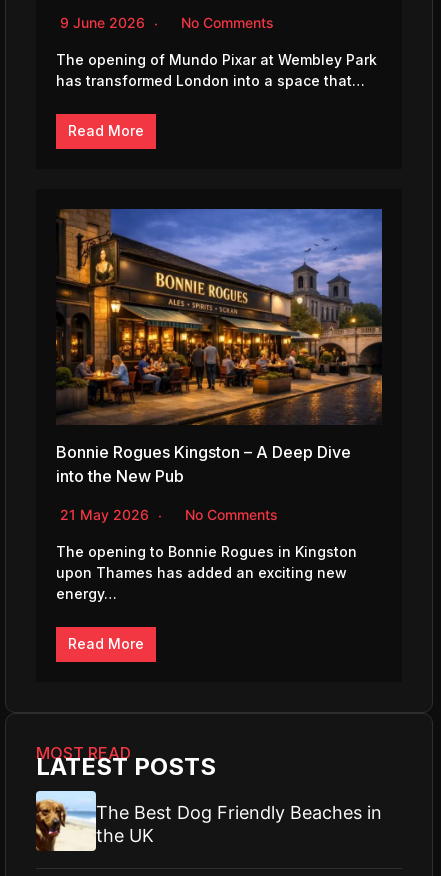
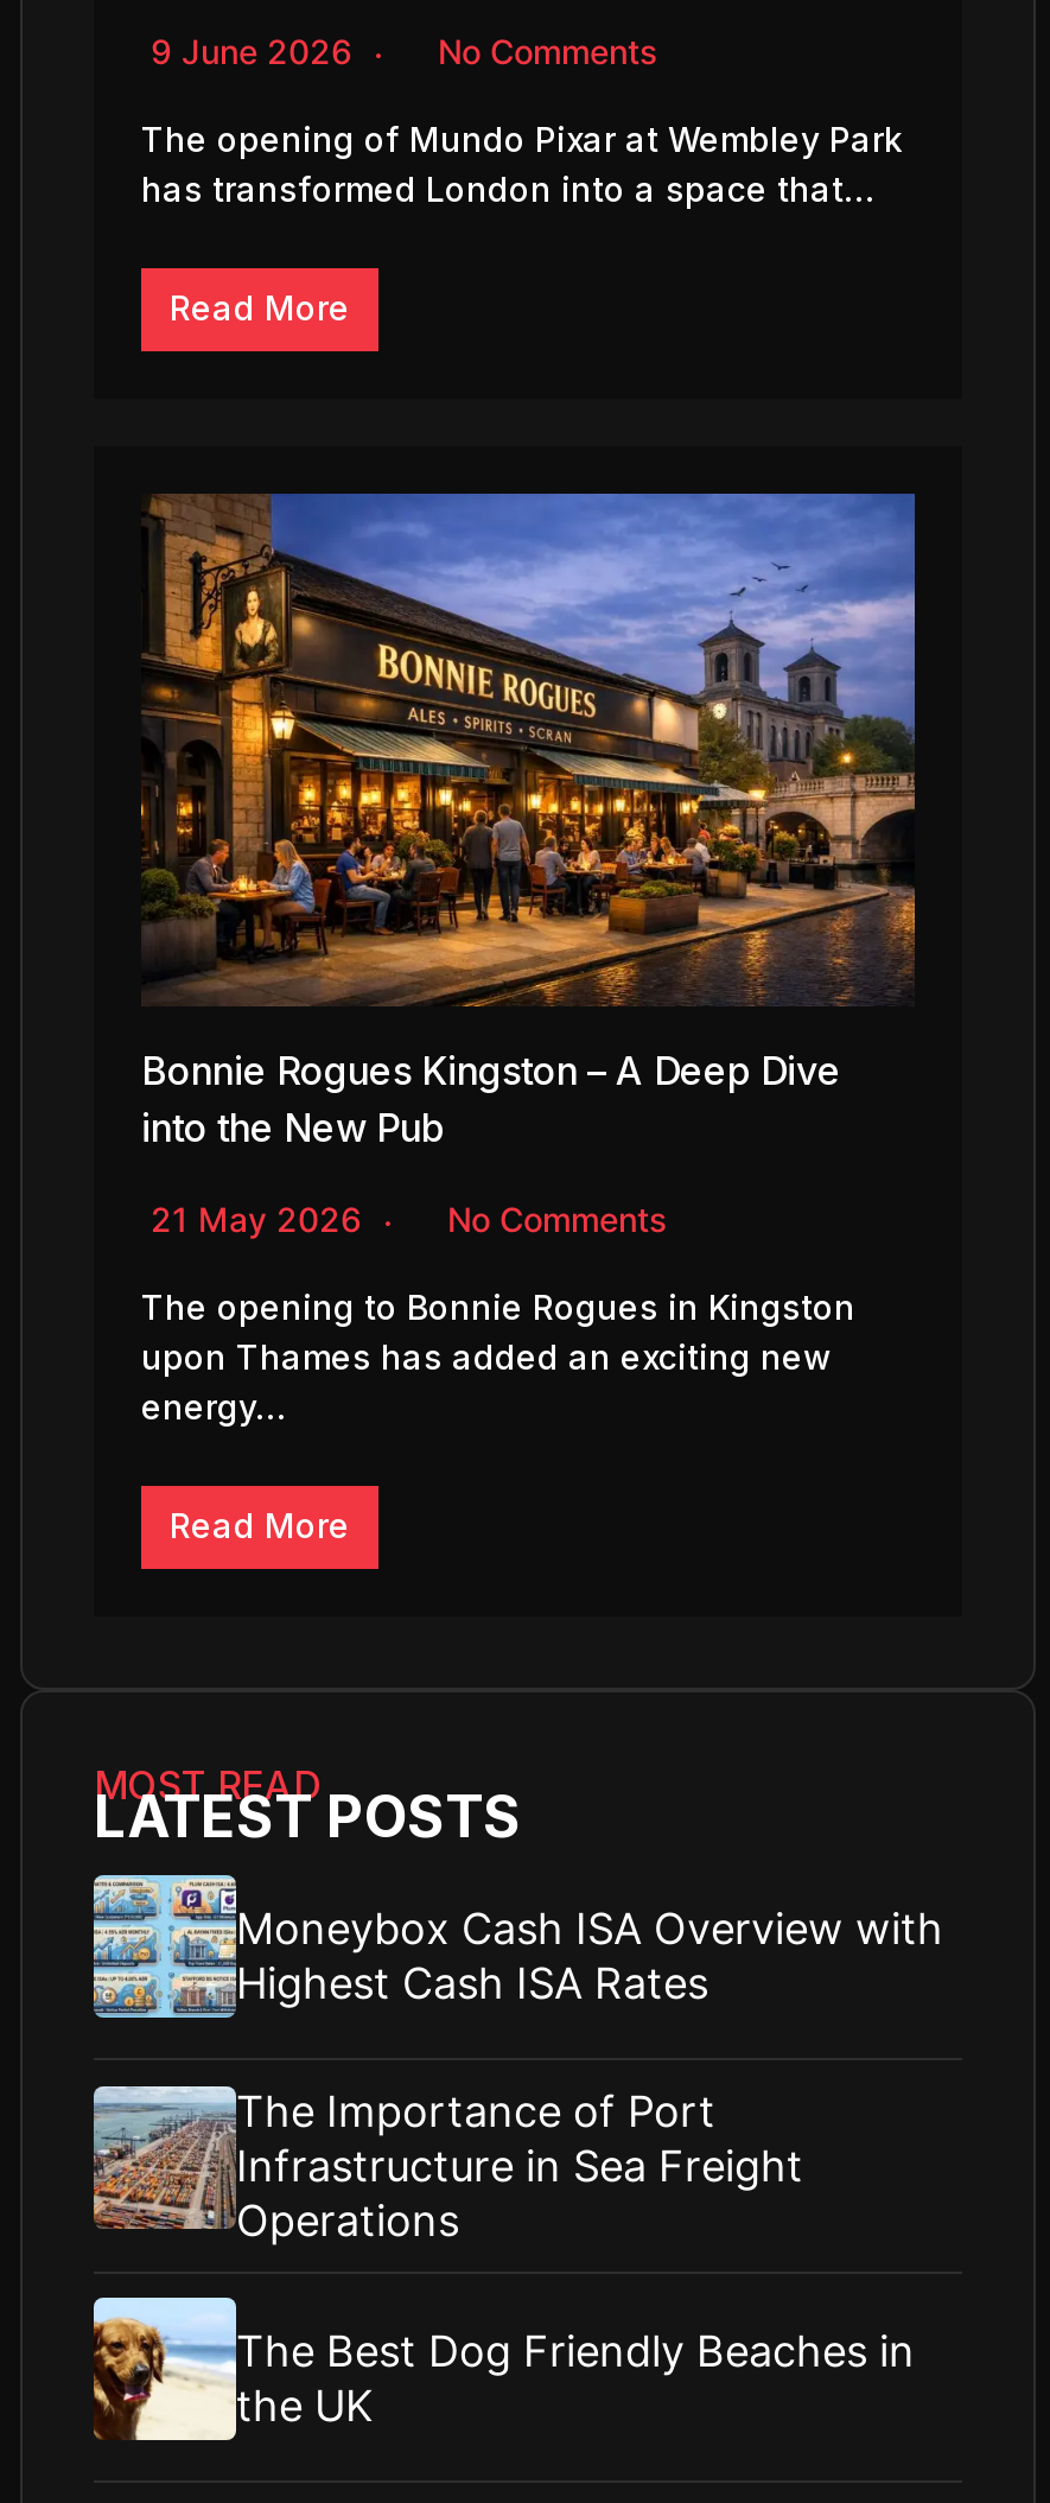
+ [image]
+ Moneybox Cash ISA Overview with
+ Highest Cash ISA Rates
+ The Importance of Port
+ Infrastructure in Sea Freight
+ Operations

+ [image]
